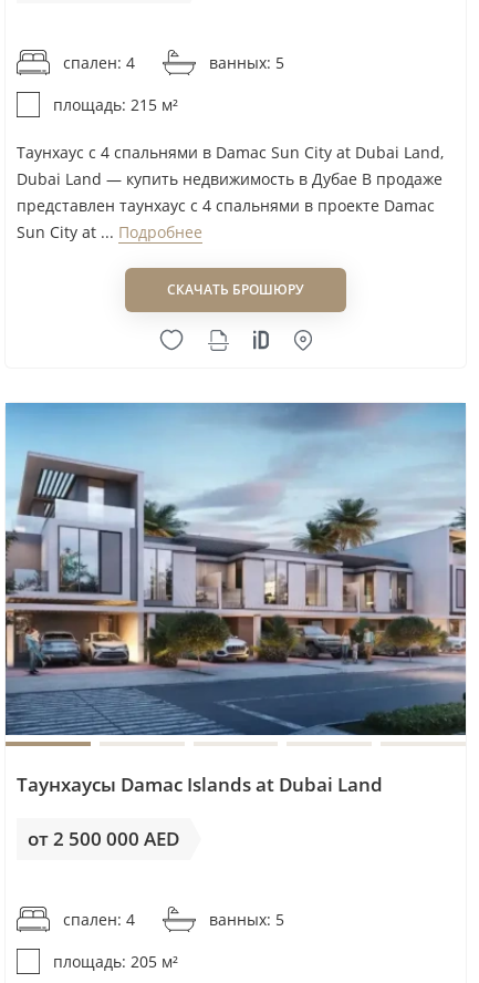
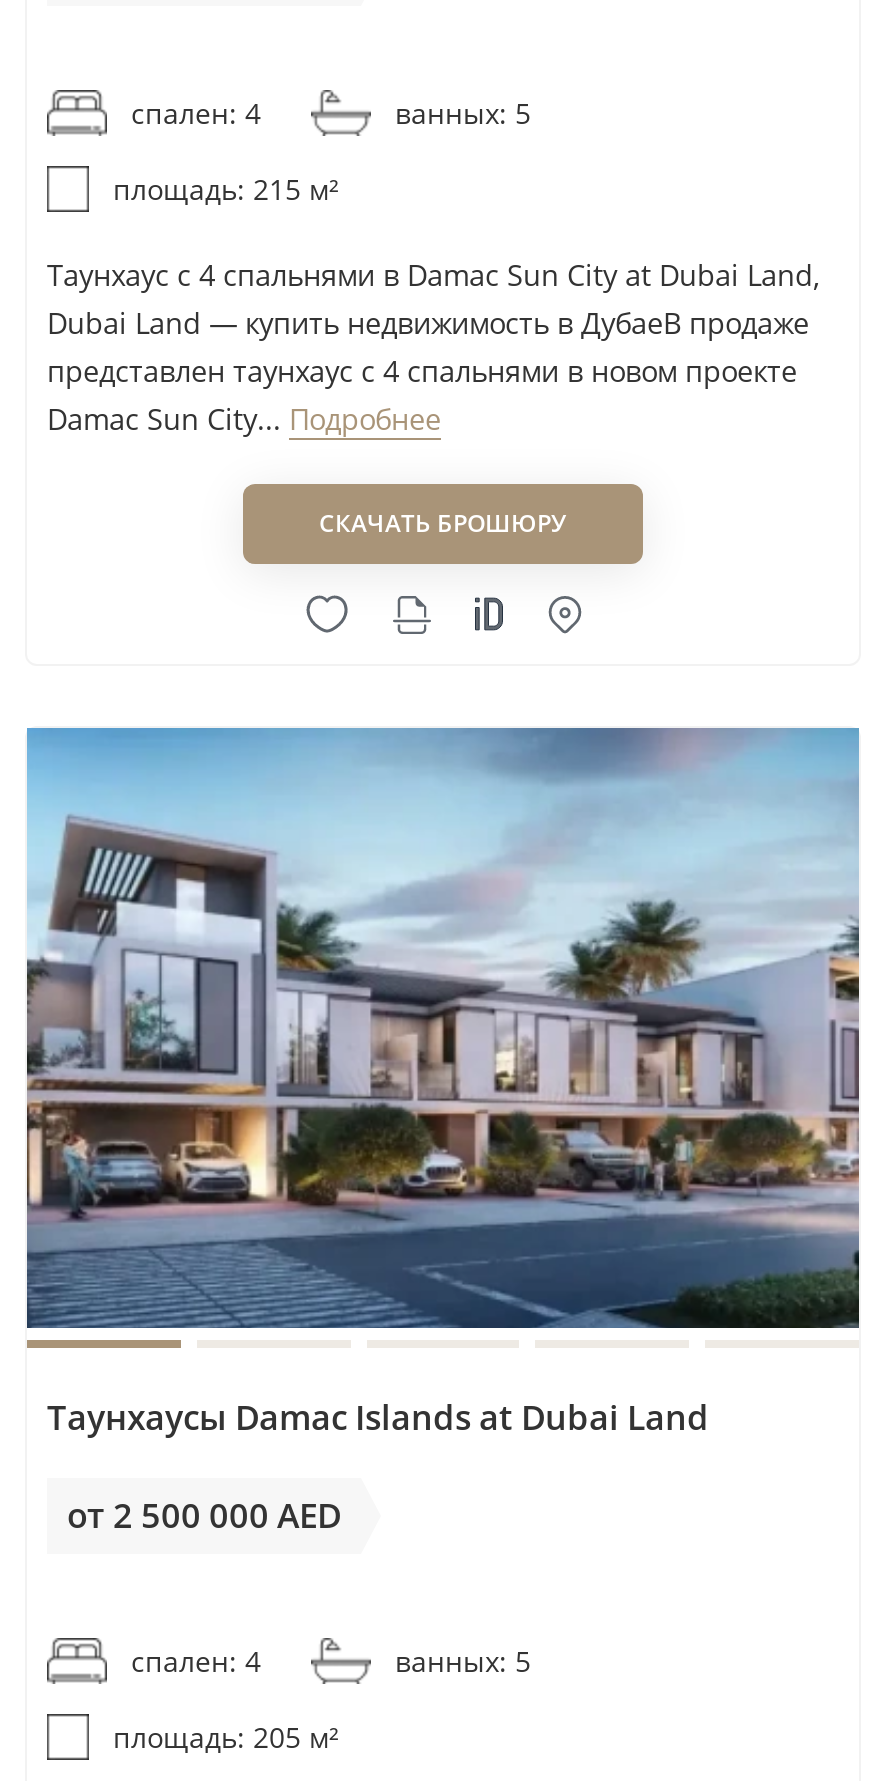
- Dubai Land — купить недвижимость в Дубае В продаже
- представлен таунхаус с 4 спальнями в проекте Damac
- Sun City at ... Подробнее
+ Dubai Land — купить недвижимость в ДубаеВ продаже
+ представлен таунхаус с 4 спальнями в новом проекте
+ Damac Sun City... Подробнее
